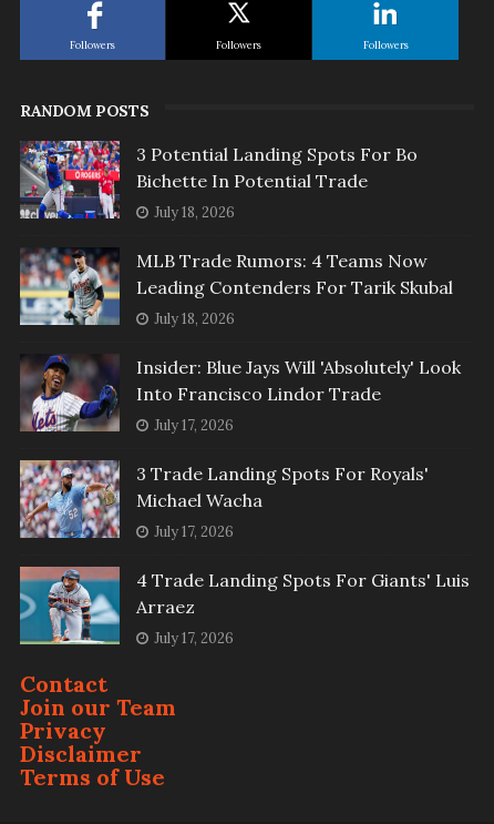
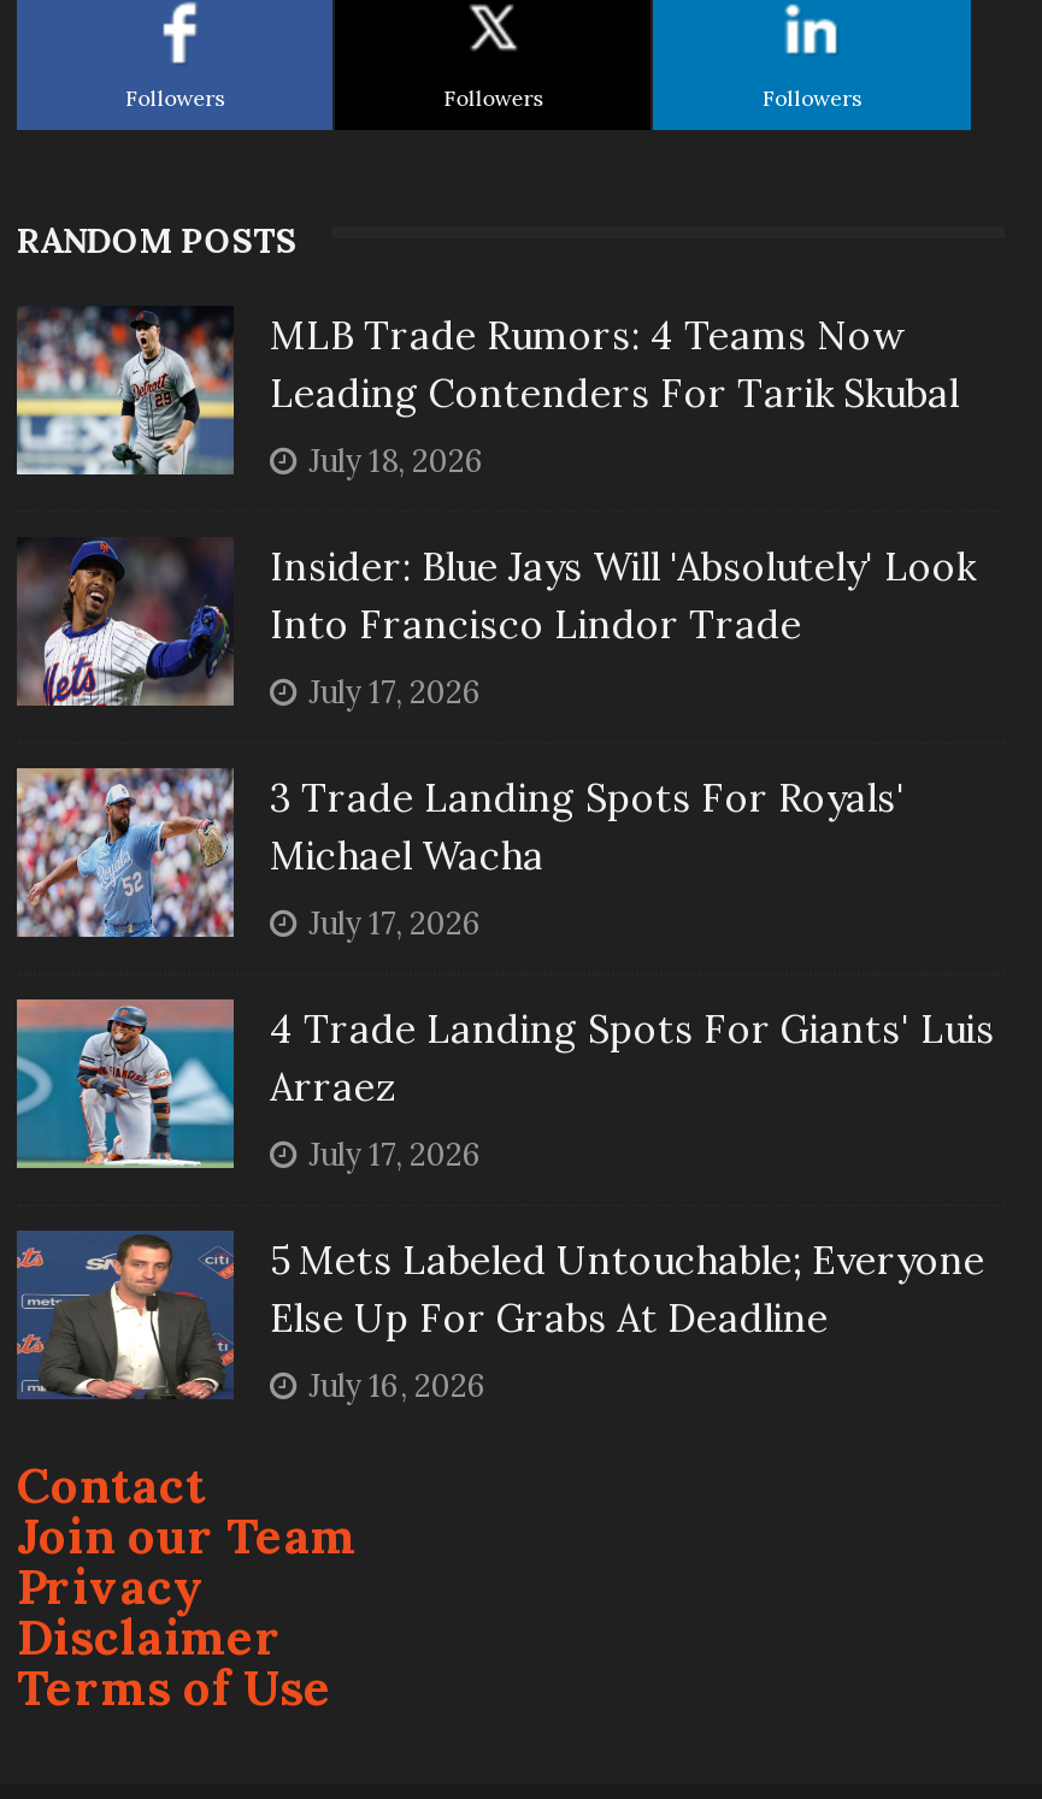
- [image]
- 3 Potential Landing Spots For Bo
- Bichette In Potential Trade
- July 18, 2026

moved up: [image] | MLB Trade Rumors: 4 Teams Now | Leading Contenders For Tarik Skubal | ... | Arraez | July 17, 2026

+ [image]
+ 5 Mets Labeled Untouchable; Everyone
+ Else Up For Grabs At Deadline
+ July 16, 2026
